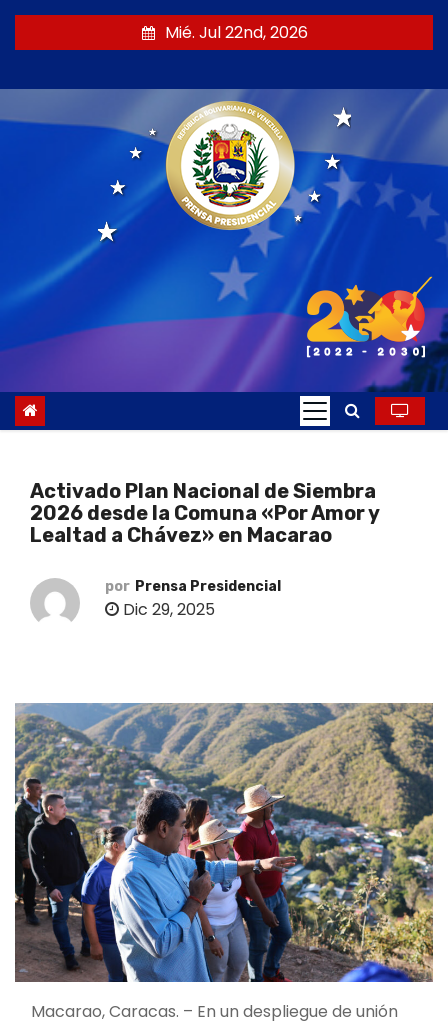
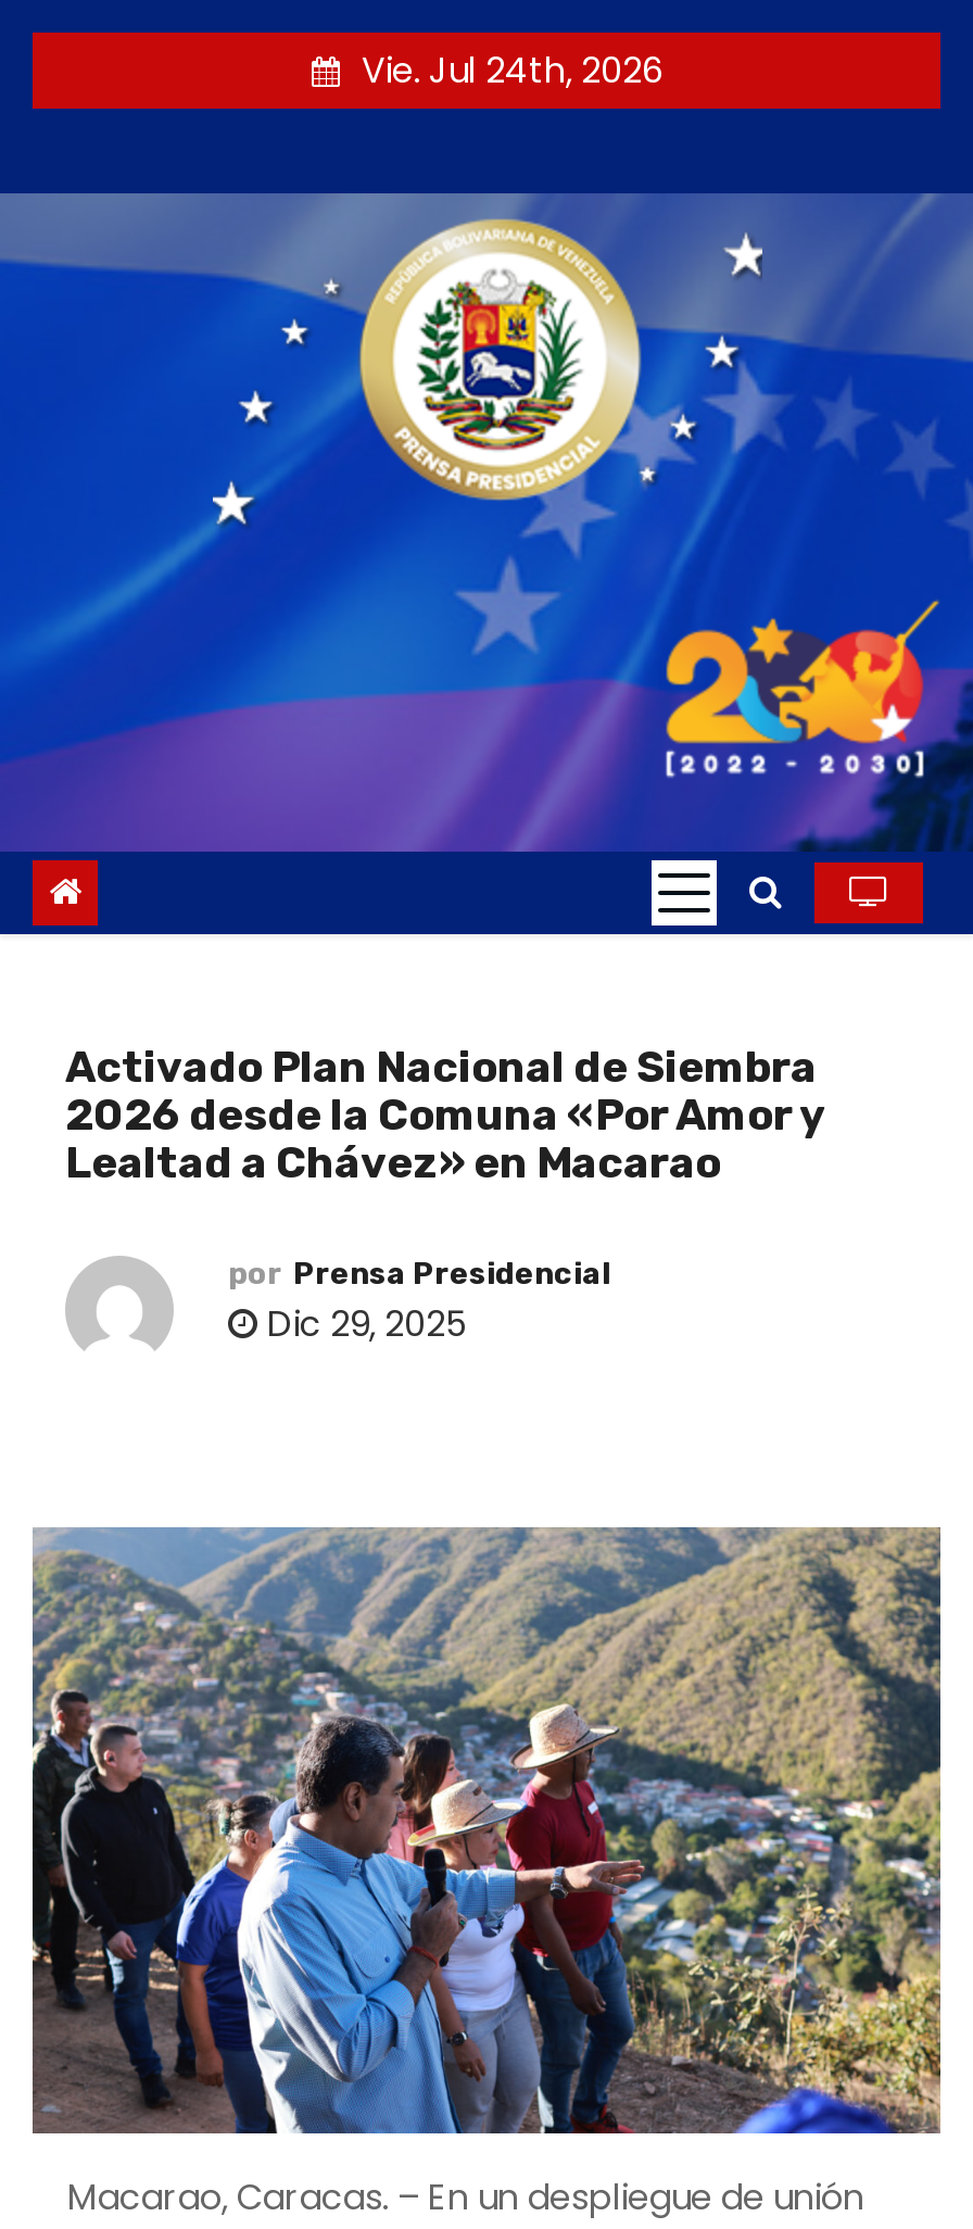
- Mié. Jul 22nd, 2026
+ Vie. Jul 24th, 2026
